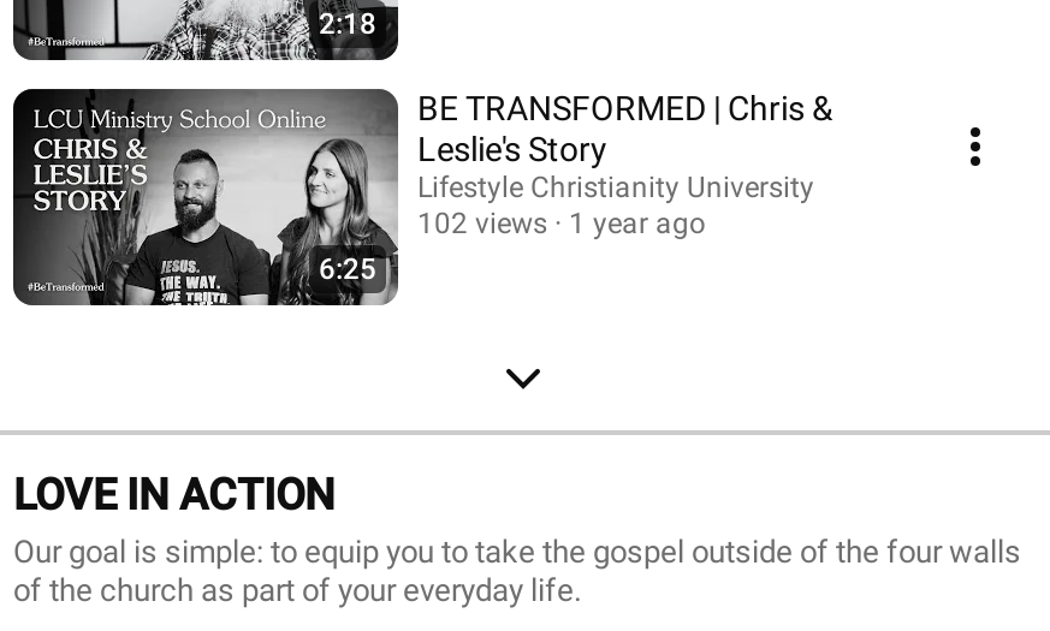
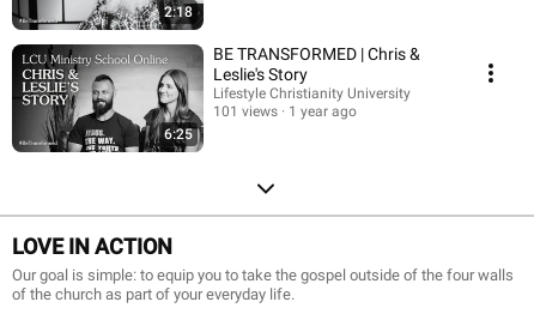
- 102 views 1 year ago
+ 101 views 1 year ago
